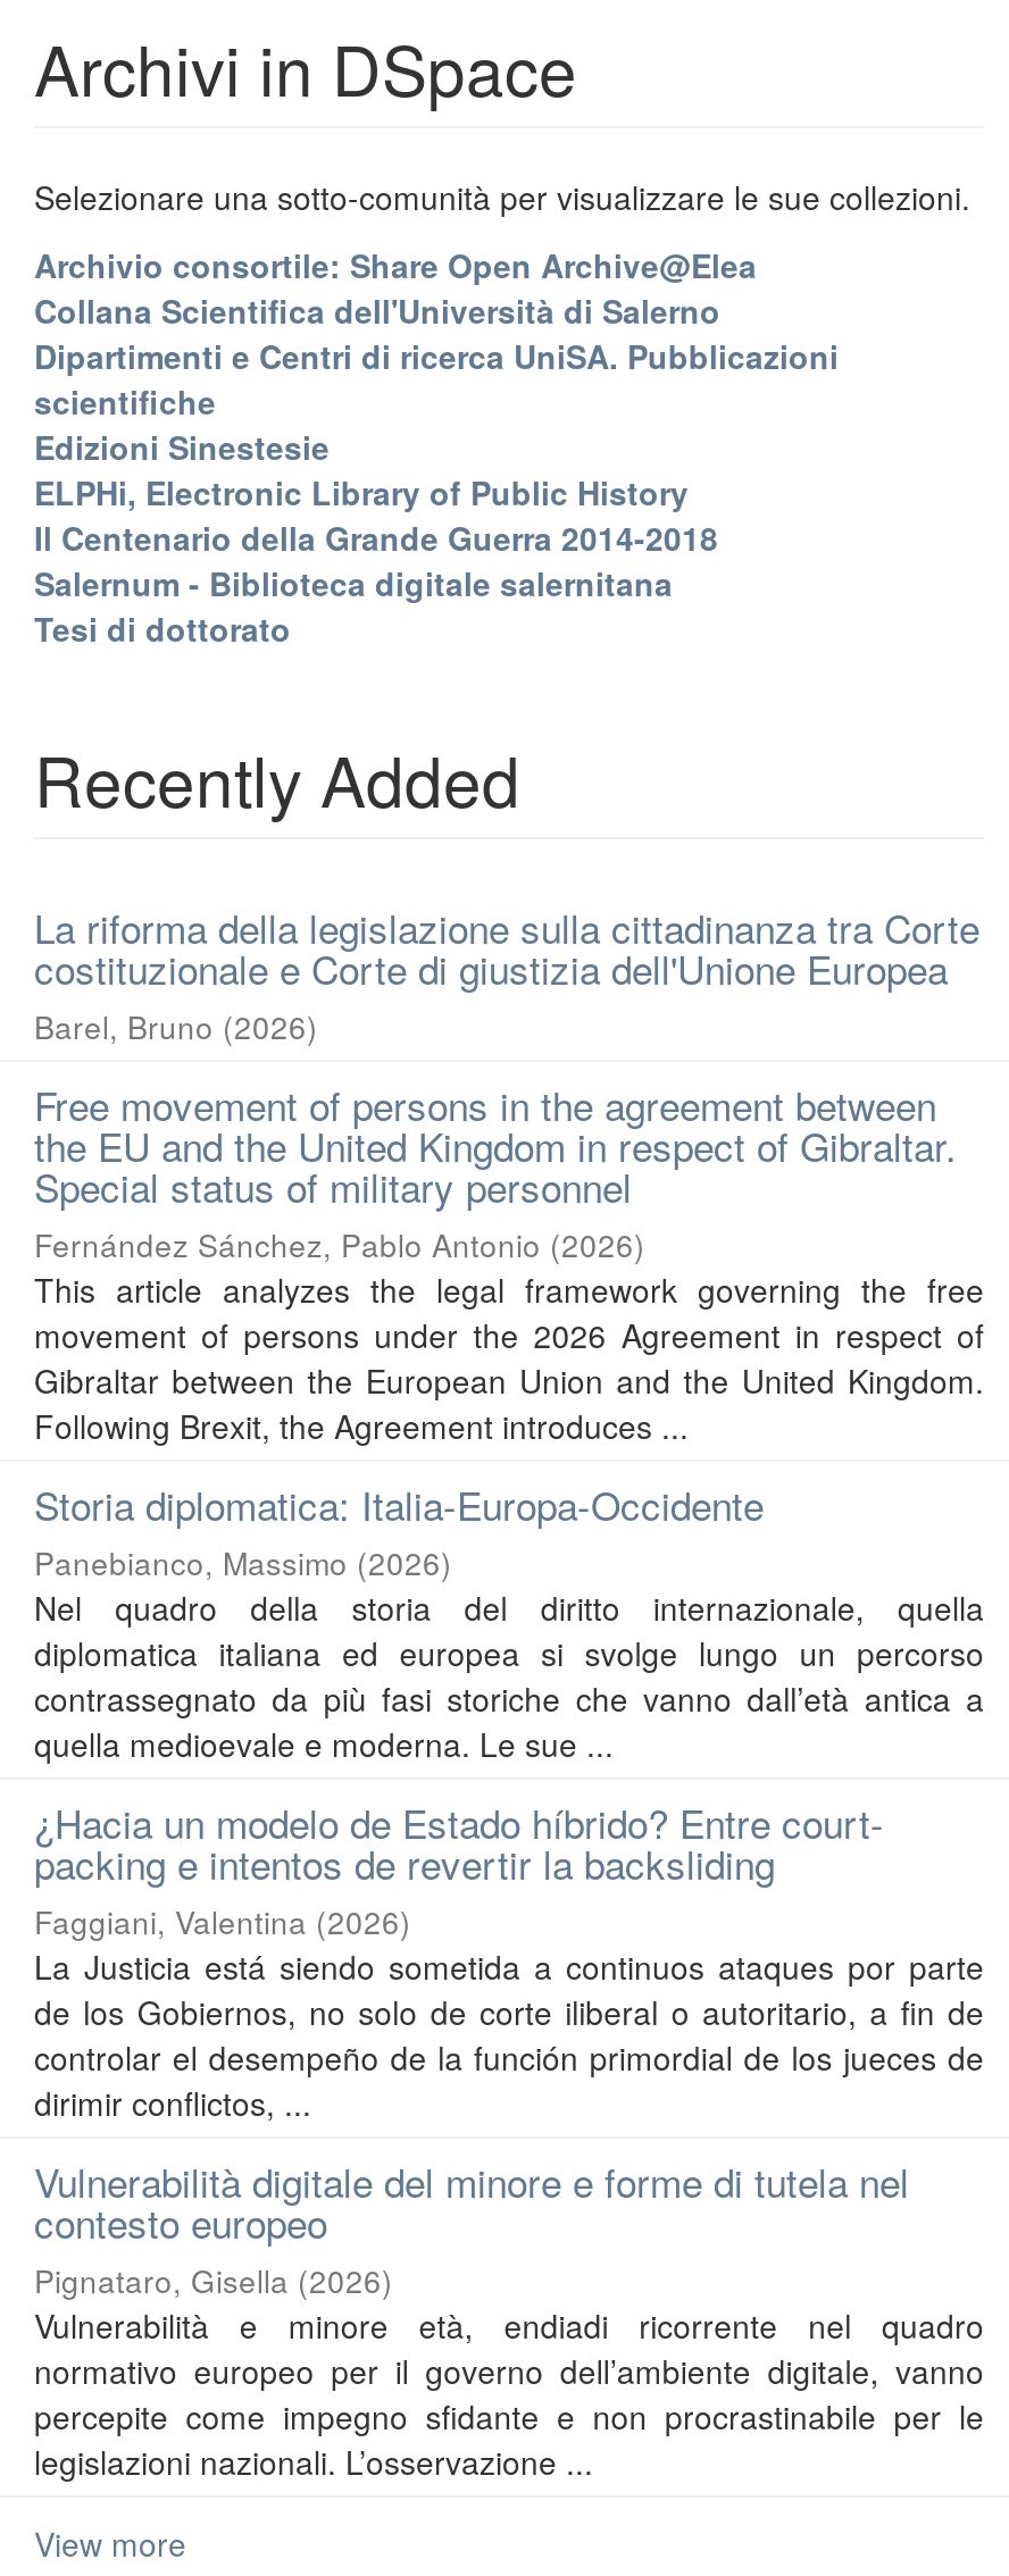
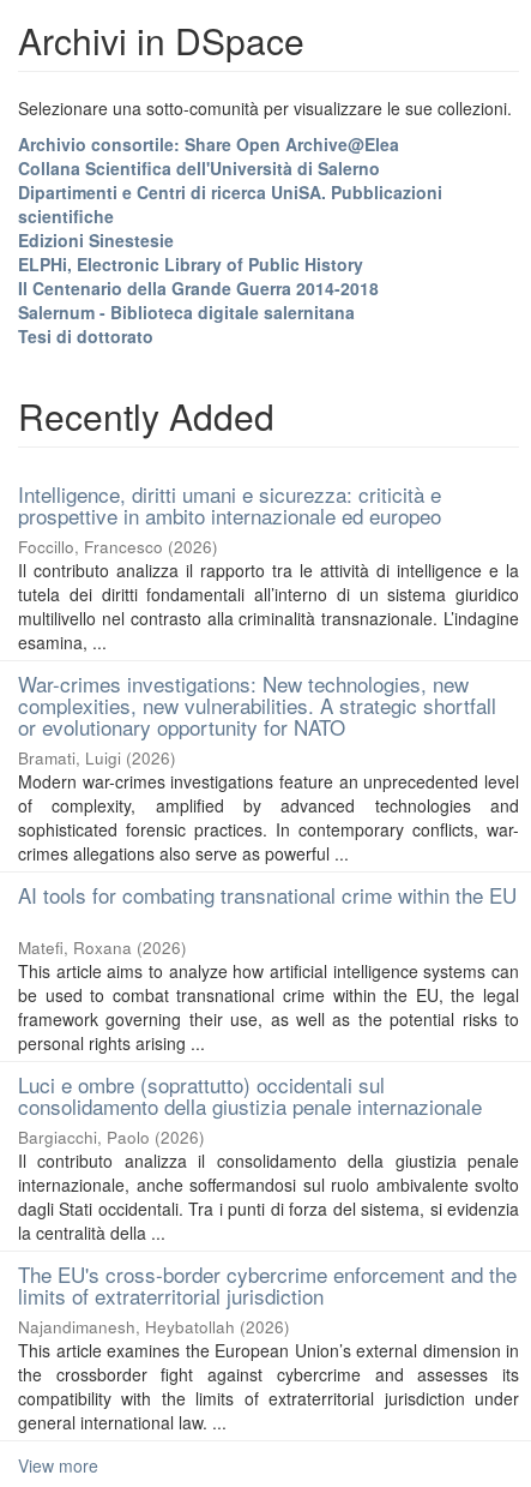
- La riforma della legislazione sulla cittadinanza tra Corte
- costituzionale e Corte di giustizia dell'Unione Europea
- Barel, Bruno (2026)
- Free movement of persons in the agreement between
- the EU and the United Kingdom in respect of Gibraltar.
- Special status of military personnel
- Fernández Sánchez, Pablo Antonio (2026)
- This article analyzes the legal framework governing the free
- movement of persons under the 2026 Agreement in respect of
- Gibraltar between the European Union and the United Kingdom.
- Following Brexit, the Agreement introduces ...
- Storia diplomatica: Italia-Europa-Occidente
- Panebianco, Massimo (2026)
- Nel quadro della storia del diritto internazionale, quella
- diplomatica italiana ed europea si svolge lungo un percorso
- contrassegnato da più fasi storiche che vanno dall’età antica a
- quella medioevale e moderna. Le sue ...
- ¿Hacia un modelo de Estado híbrido? Entre court-
- packing e intentos de revertir la backsliding
- Faggiani, Valentina (2026)
- La Justicia está siendo sometida a continuos ataques por parte
- de los Gobiernos, no solo de corte iliberal o autoritario, a fin de
- controlar el desempeño de la función primordial de los jueces de
- dirimir conflictos, ...
- Vulnerabilità digitale del minore e forme di tutela nel
- contesto europeo
- Pignataro, Gisella (2026)
- Vulnerabilità e minore età, endiadi ricorrente nel quadro
- normativo europeo per il governo dell’ambiente digitale, vanno
- percepite come impegno sfidante e non procrastinabile per le
- legislazioni nazionali. L’osservazione ...
+ Intelligence, diritti umani e sicurezza: criticità e
+ prospettive in ambito internazionale ed europeo
+ Foccillo, Francesco (2026)
+ Il contributo analizza il rapporto tra le attività di intelligence e la
+ tutela dei diritti fondamentali all’interno di un sistema giuridico
+ multilivello nel contrasto alla criminalità transnazionale. L’indagine
+ esamina, ...
+ War-crimes investigations: New technologies, new
+ complexities, new vulnerabilities. A strategic shortfall
+ or evolutionary opportunity for NATO
+ Bramati, Luigi (2026)
+ Modern war-crimes investigations feature an unprecedented level
+ of complexity, amplified by advanced technologies and
+ sophisticated forensic practices. In contemporary conflicts, war-
+ crimes allegations also serve as powerful ...
+ AI tools for combating transnational crime within the EU
+ Matefi, Roxana (2026)
+ This article aims to analyze how artificial intelligence systems can
+ be used to combat transnational crime within the EU, the legal
+ framework governing their use, as well as the potential risks to
+ personal rights arising ...
+ Luci e ombre (soprattutto) occidentali sul
+ consolidamento della giustizia penale internazionale
+ Bargiacchi, Paolo (2026)
+ Il contributo analizza il consolidamento della giustizia penale
+ internazionale, anche soffermandosi sul ruolo ambivalente svolto
+ dagli Stati occidentali. Tra i punti di forza del sistema, si evidenzia
+ la centralità della ...
+ The EU's cross-border cybercrime enforcement and the
+ limits of extraterritorial jurisdiction
+ Najandimanesh, Heybatollah (2026)
+ This article examines the European Union’s external dimension in
+ the crossborder fight against cybercrime and assesses its
+ compatibility with the limits of extraterritorial jurisdiction under
+ general international law. ...
